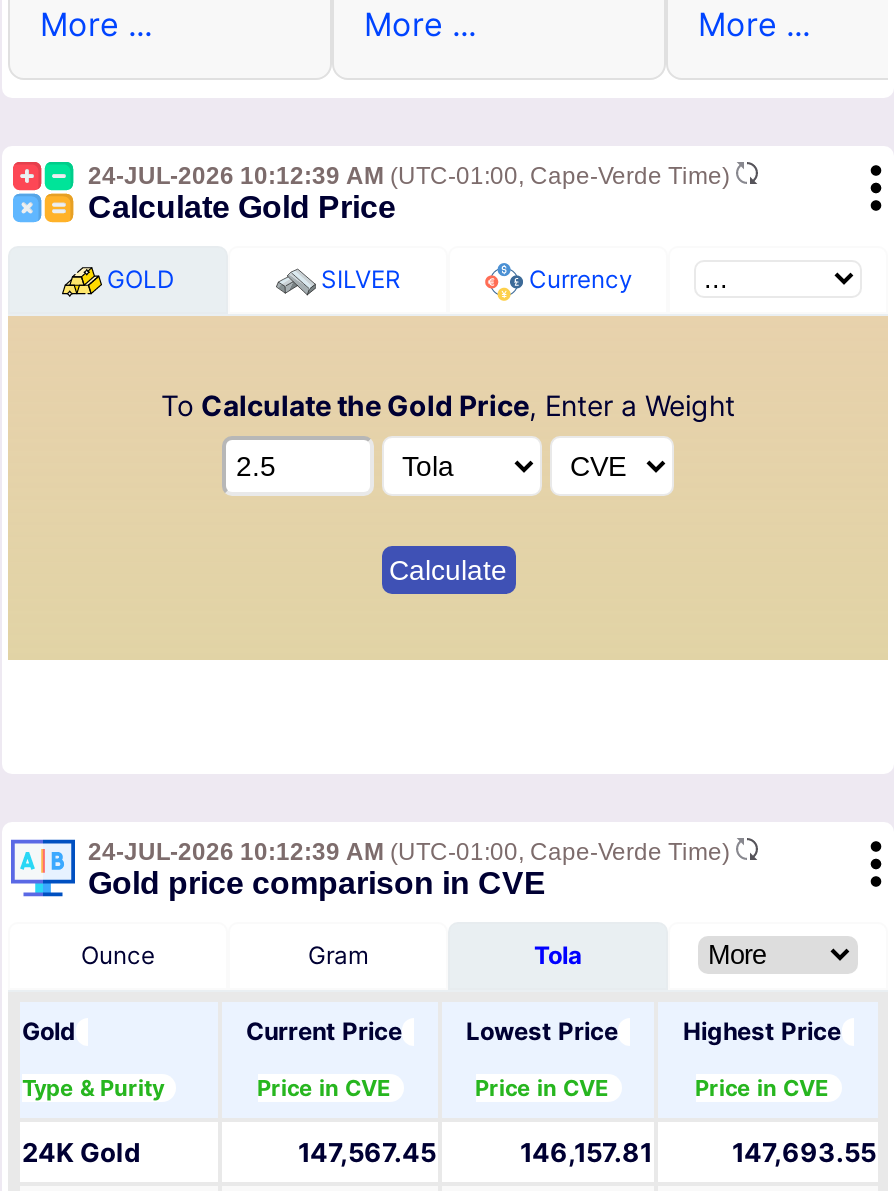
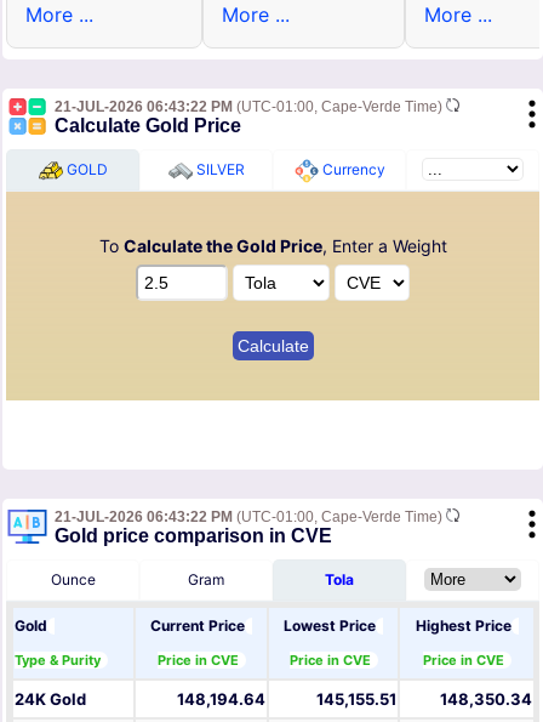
- 24-JUL-2026 10:12:39 AM (UTC-01:00, Cape-Verde Time)
+ 21-JUL-2026 06:43:22 PM (UTC-01:00, Cape-Verde Time)

- 24-JUL-2026 10:12:39 AM (UTC-01:00, Cape-Verde Time)
+ 21-JUL-2026 06:43:22 PM (UTC-01:00, Cape-Verde Time)

- 147,567.45
+ 148,194.64

- 146,157.81
+ 145,155.51

- 147,693.55
+ 148,350.34
